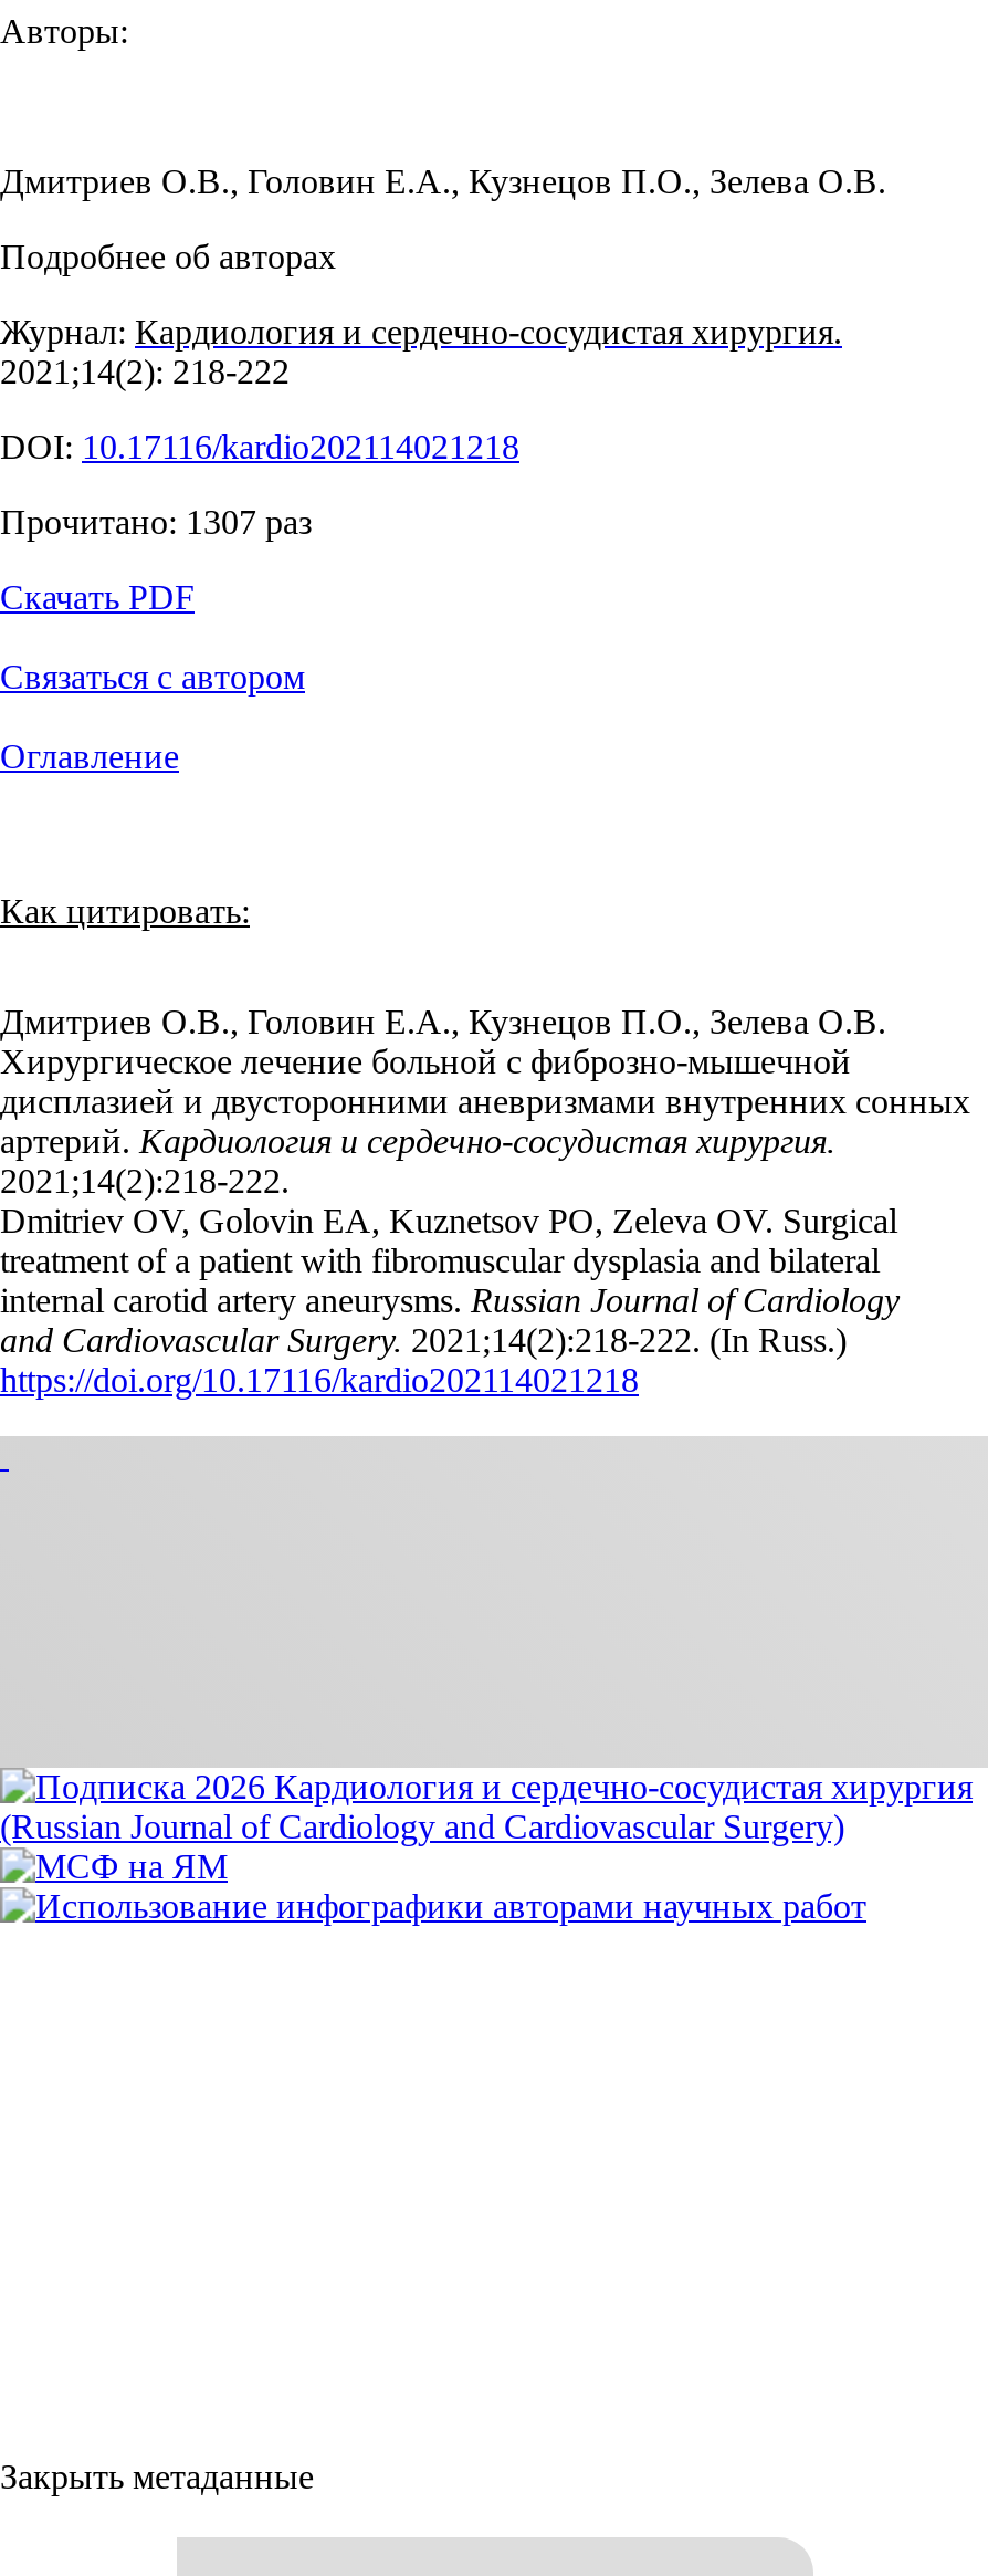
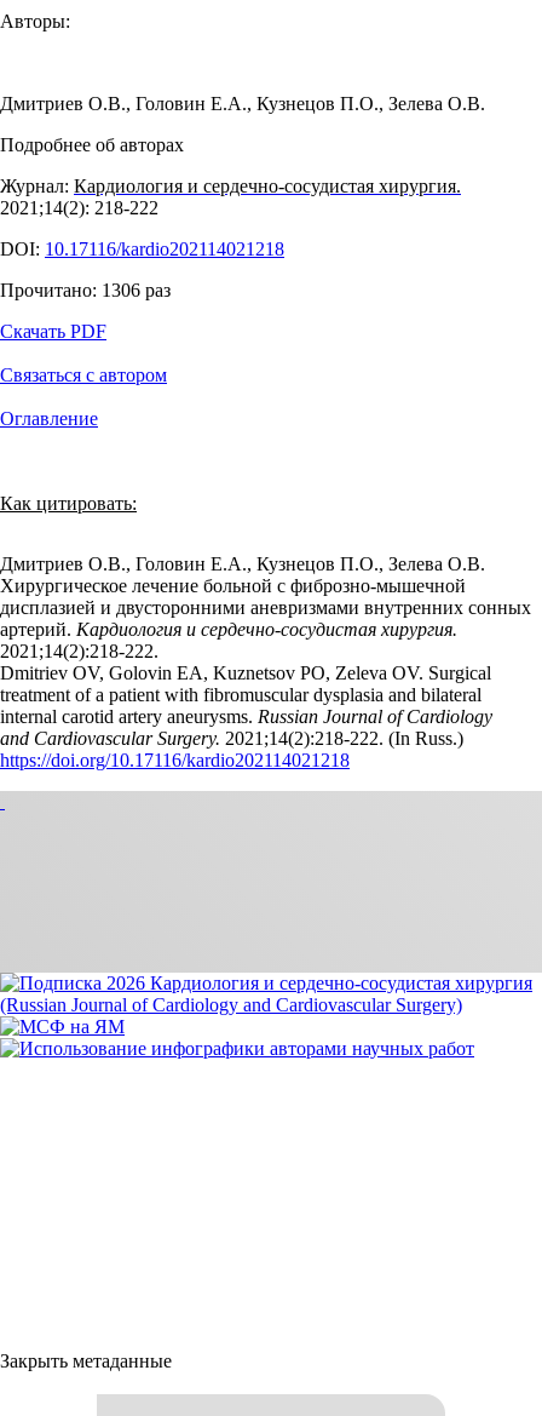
- Прочитано: 1307 раз
+ Прочитано: 1306 раз
